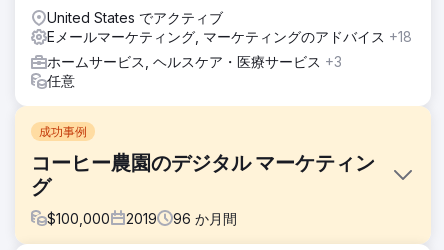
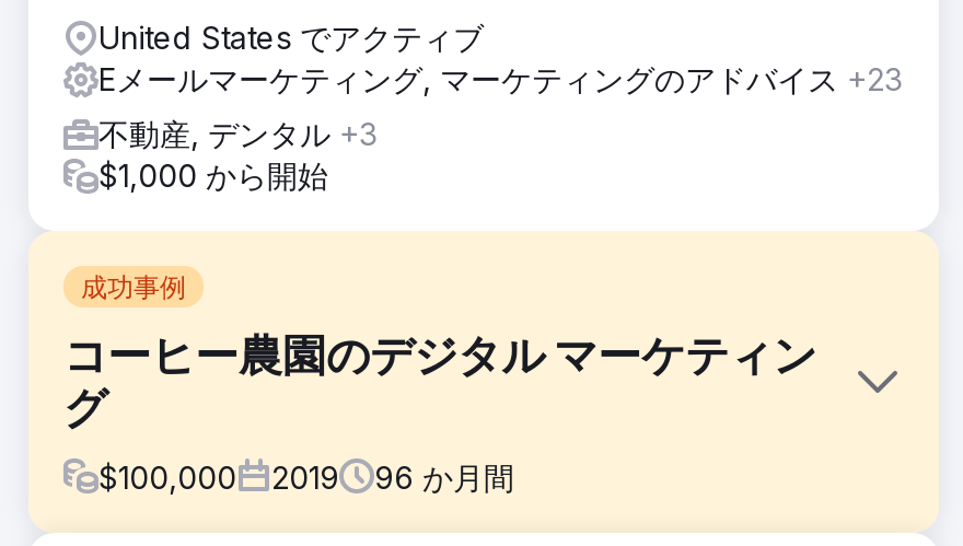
- Eメールマーケティング, マーケティングのアドバイス+18
+ Eメールマーケティング, マーケティングのアドバイス+23

- ホームサービス, ヘルスケア・医療サービス+3
- 任意
+ 不動産, デンタル+3
+ $1,000 から開始
